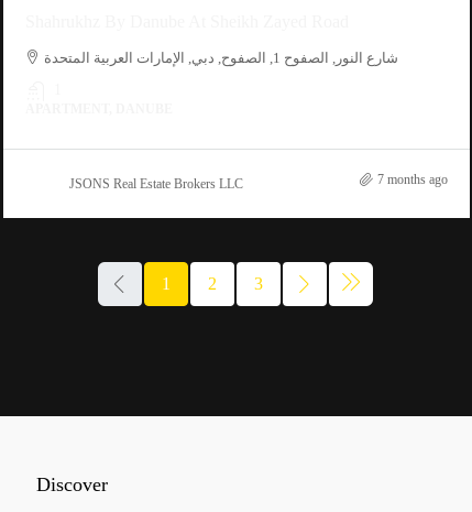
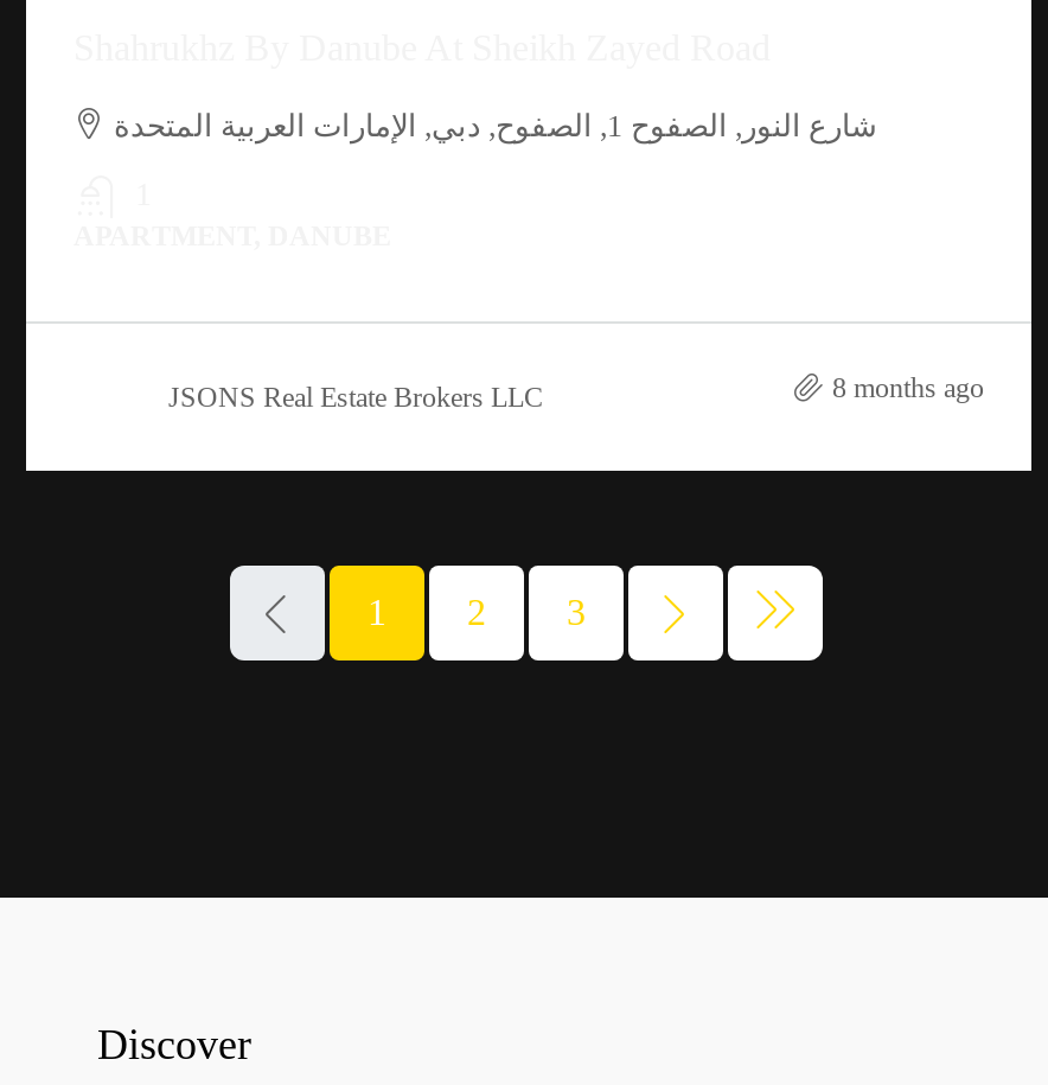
- 7 months ago
+ 8 months ago
